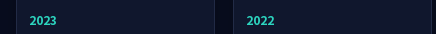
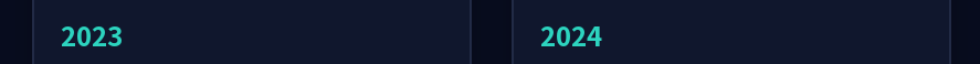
- 2022
+ 2024
